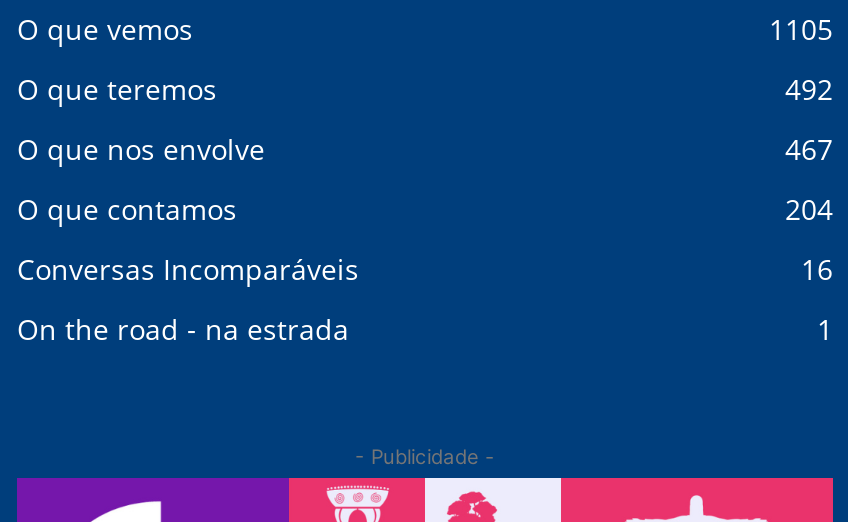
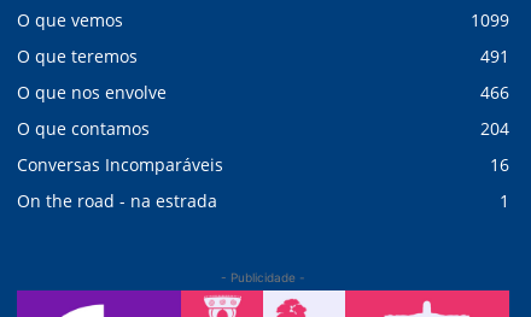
- 1105
+ 1099

- 492
+ 491

- 467
+ 466
